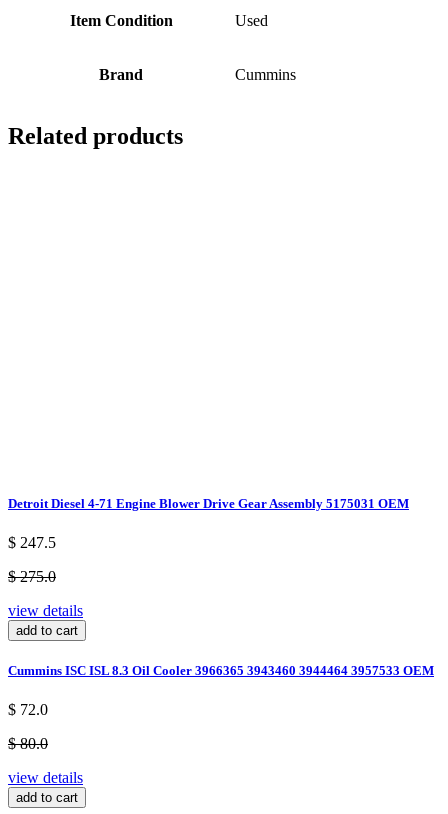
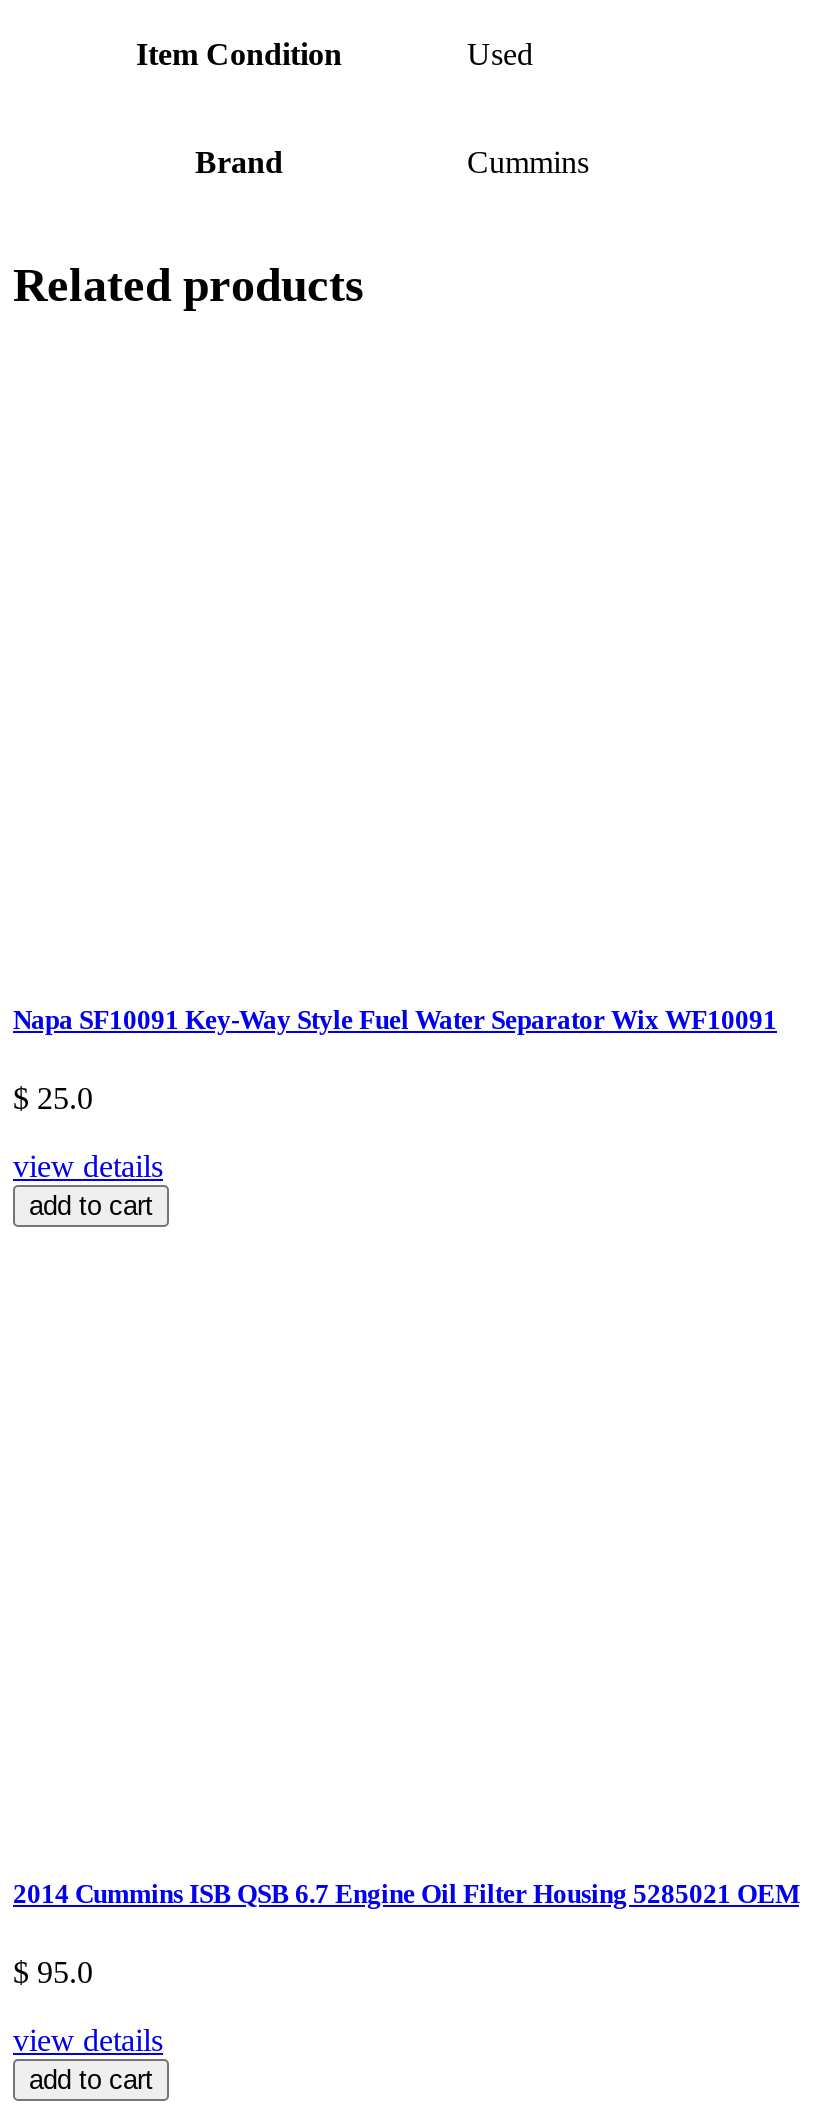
- Detroit Diesel 4-71 Engine Blower Drive Gear Assembly 5175031 OEM
- $ 247.5
- $ 275.0
+ Napa SF10091 Key-Way Style Fuel Water Separator Wix WF10091
+ $ 25.0

moved up: view details | add to cart

- Cummins ISC ISL 8.3 Oil Cooler 3966365 3943460 3944464 3957533 OEM
- $ 72.0
- $ 80.0
+ 2014 Cummins ISB QSB 6.7 Engine Oil Filter Housing 5285021 OEM
+ $ 95.0
